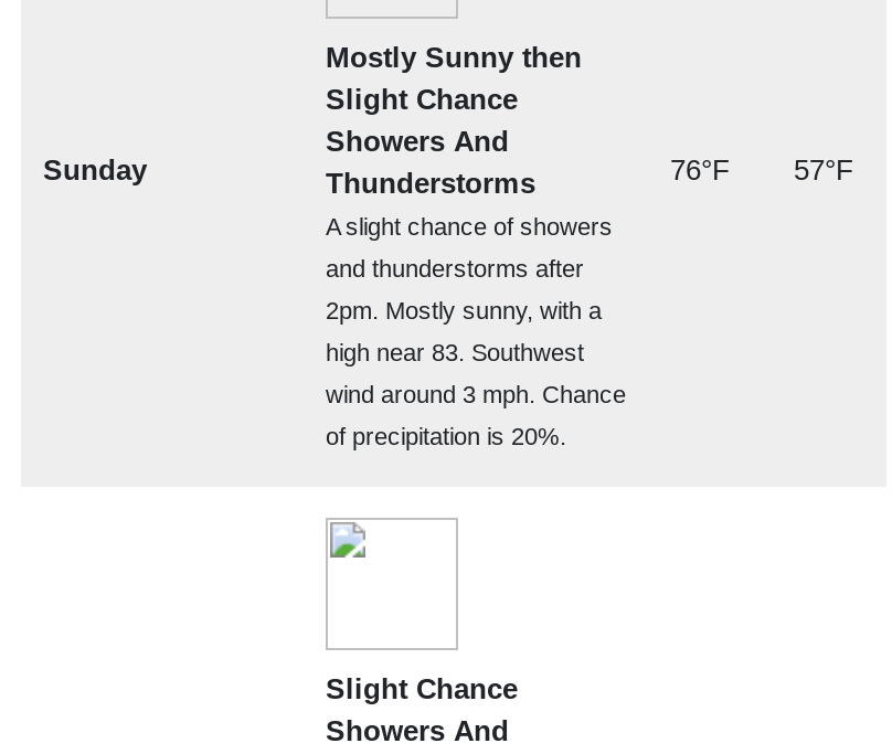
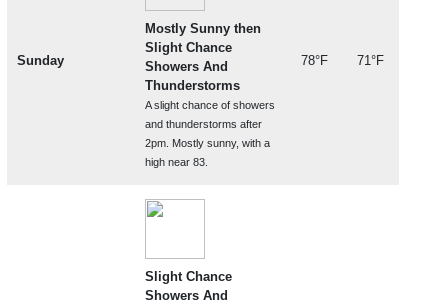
- 76°F
- 57°F
+ 78°F
+ 71°F

- high near 83. Southwest
- wind around 3 mph. Chance
- of precipitation is 20%.
+ high near 83.
